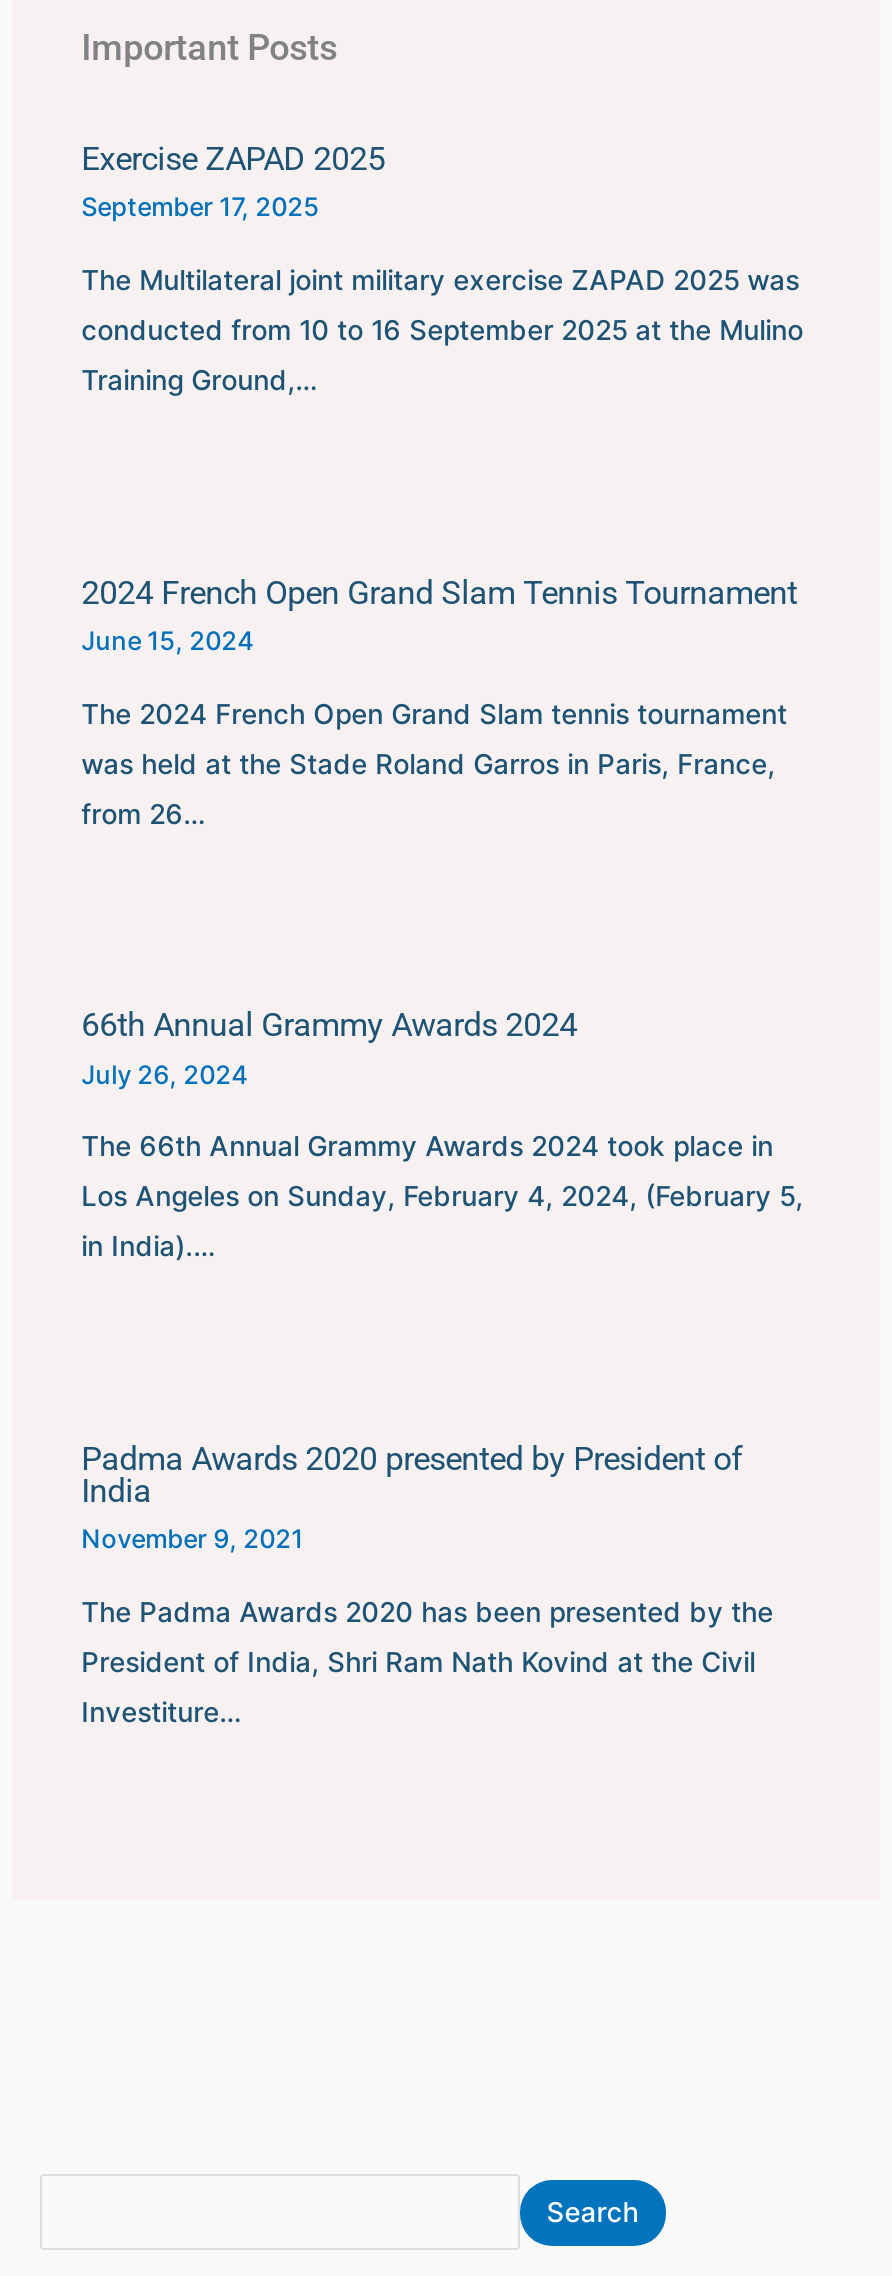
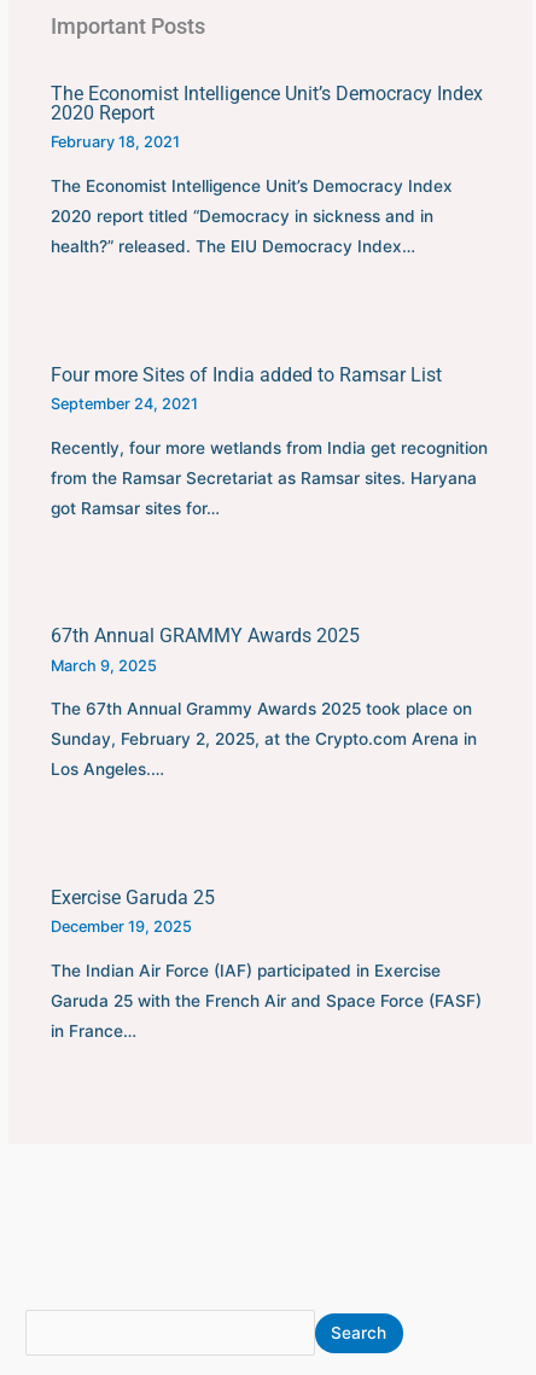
- Exercise ZAPAD 2025
- September 17, 2025
+ The Economist Intelligence Unit’s Democracy Index
+ 2020 Report
+ February 18, 2021

- The Multilateral joint military exercise ZAPAD 2025 was
+ The Economist Intelligence Unit’s Democracy Index

- conducted from 10 to 16 September 2025 at the Mulino
+ 2020 report titled “Democracy in sickness and in

- Training Ground,…
+ health?” released. The EIU Democracy Index…

- 2024 French Open Grand Slam Tennis Tournament
- June 15, 2024
+ Four more Sites of India added to Ramsar List
+ September 24, 2021

- The 2024 French Open Grand Slam tennis tournament
+ Recently, four more wetlands from India get recognition

- was held at the Stade Roland Garros in Paris, France,
+ from the Ramsar Secretariat as Ramsar sites. Haryana

- from 26…
+ got Ramsar sites for…

- 66th Annual Grammy Awards 2024
- July 26, 2024
+ 67th Annual GRAMMY Awards 2025
+ March 9, 2025

- The 66th Annual Grammy Awards 2024 took place in
+ The 67th Annual Grammy Awards 2025 took place on

- Los Angeles on Sunday, February 4, 2024, (February 5,
+ Sunday, February 2, 2025, at the Crypto.com Arena in

- in India).…
+ Los Angeles.…

- Padma Awards 2020 presented by President of
- India
- November 9, 2021
+ Exercise Garuda 25
+ December 19, 2025

- The Padma Awards 2020 has been presented by the
+ The Indian Air Force (IAF) participated in Exercise

- President of India, Shri Ram Nath Kovind at the Civil
+ Garuda 25 with the French Air and Space Force (FASF)

- Investiture…
+ in France…
